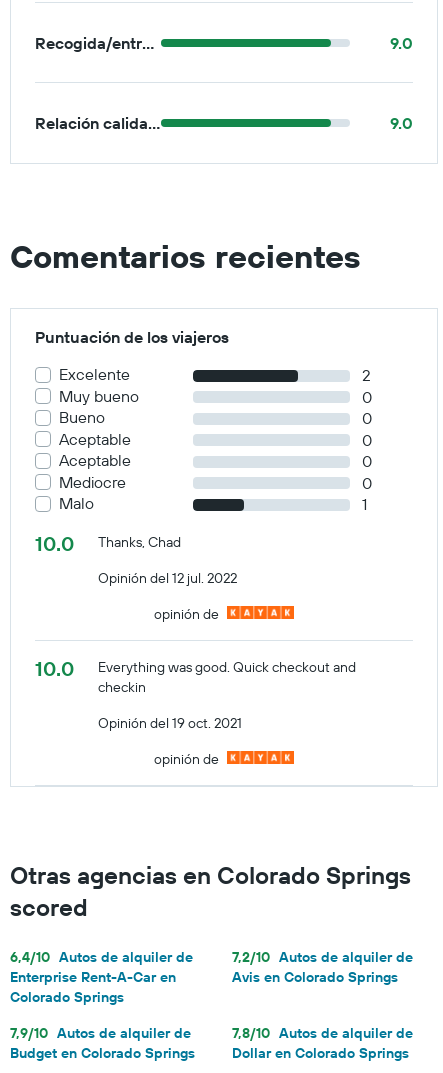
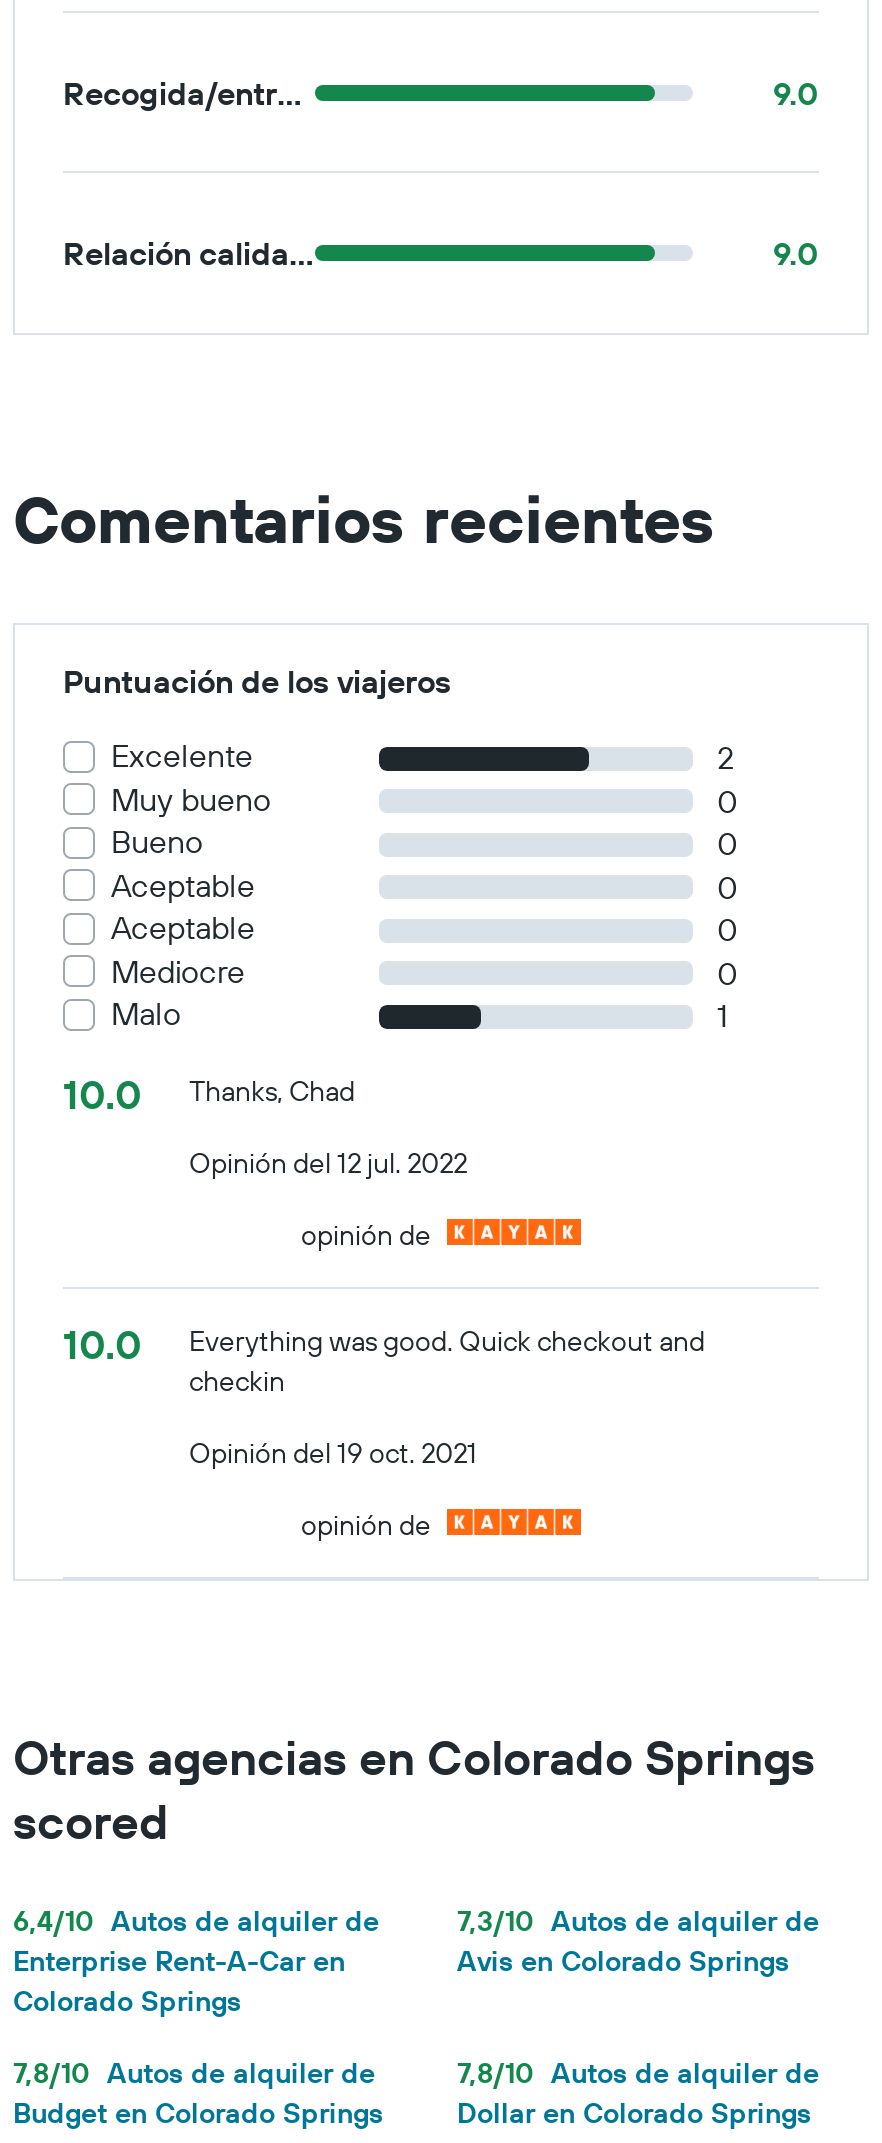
- 7,2/10 Autos de alquiler de
+ 7,3/10 Autos de alquiler de

- 7,9/10 Autos de alquiler de
+ 7,8/10 Autos de alquiler de
